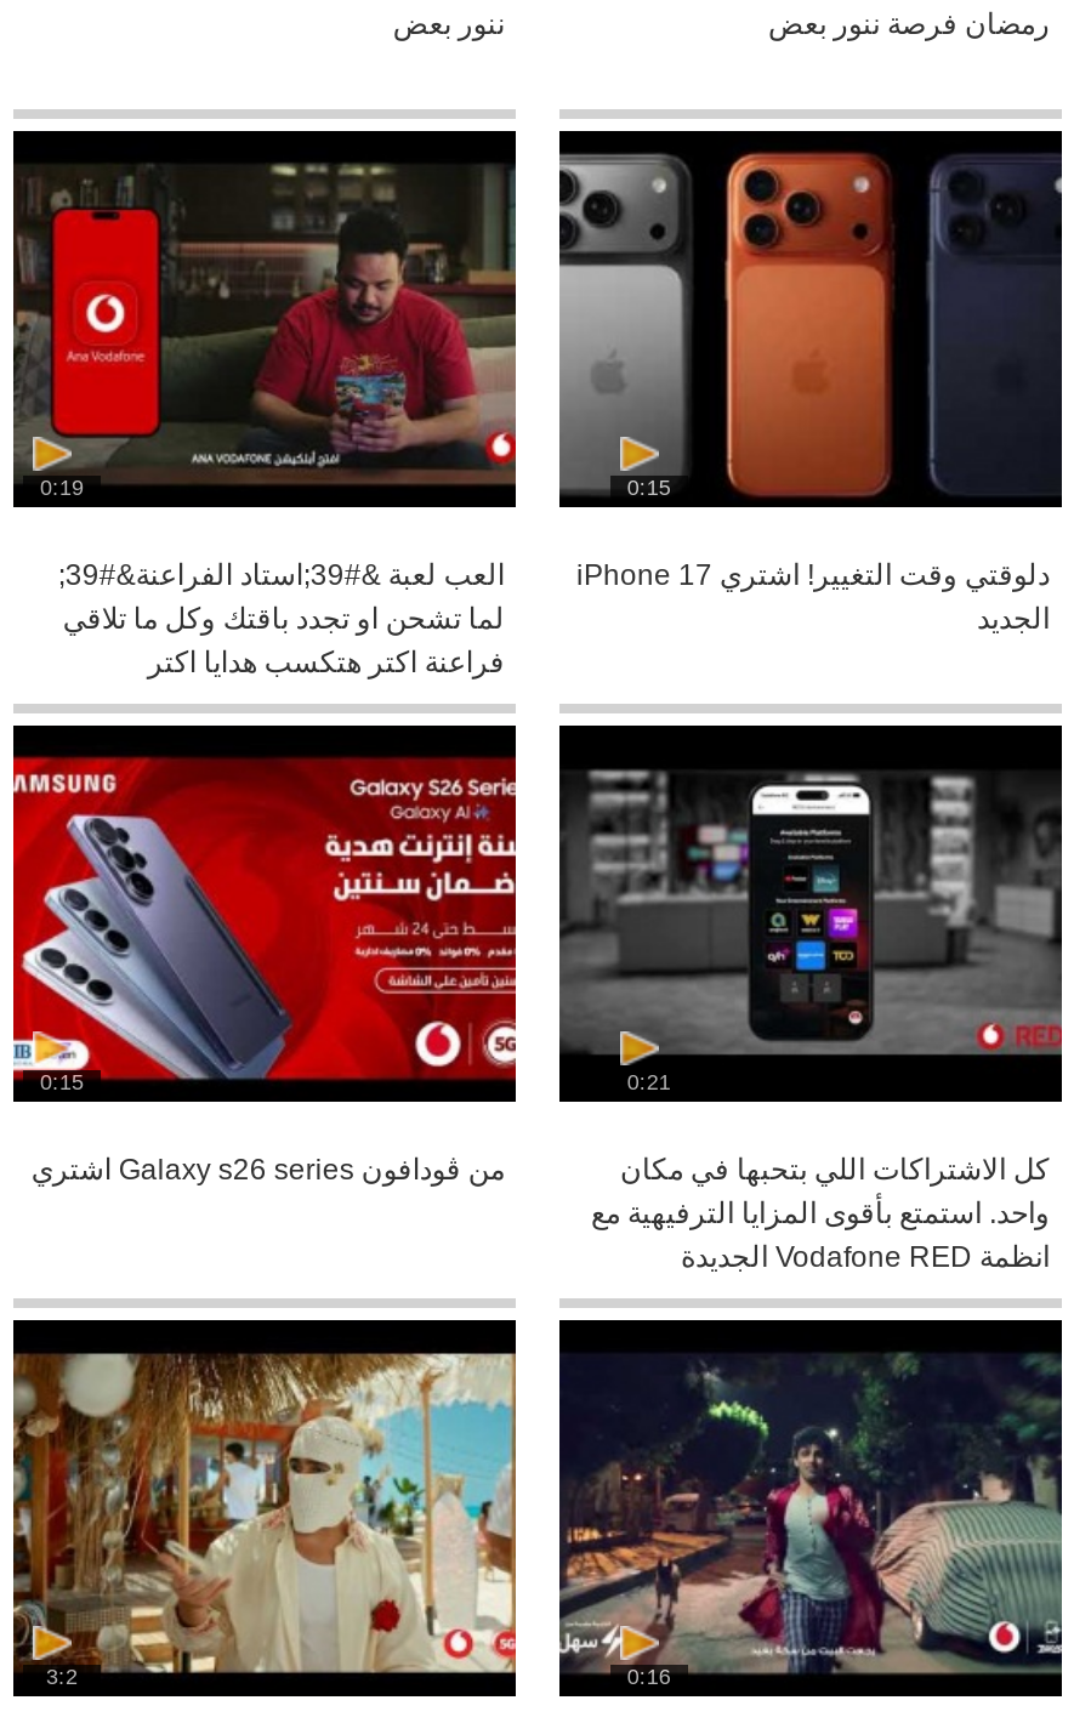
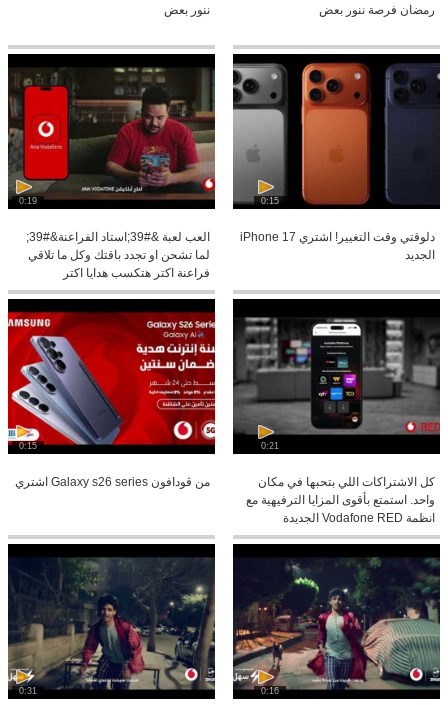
- [image]
- 3:2
+ [image]
+ 0:31
